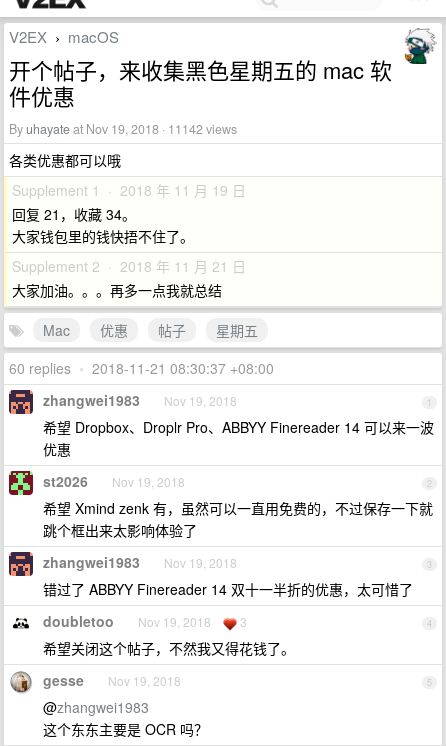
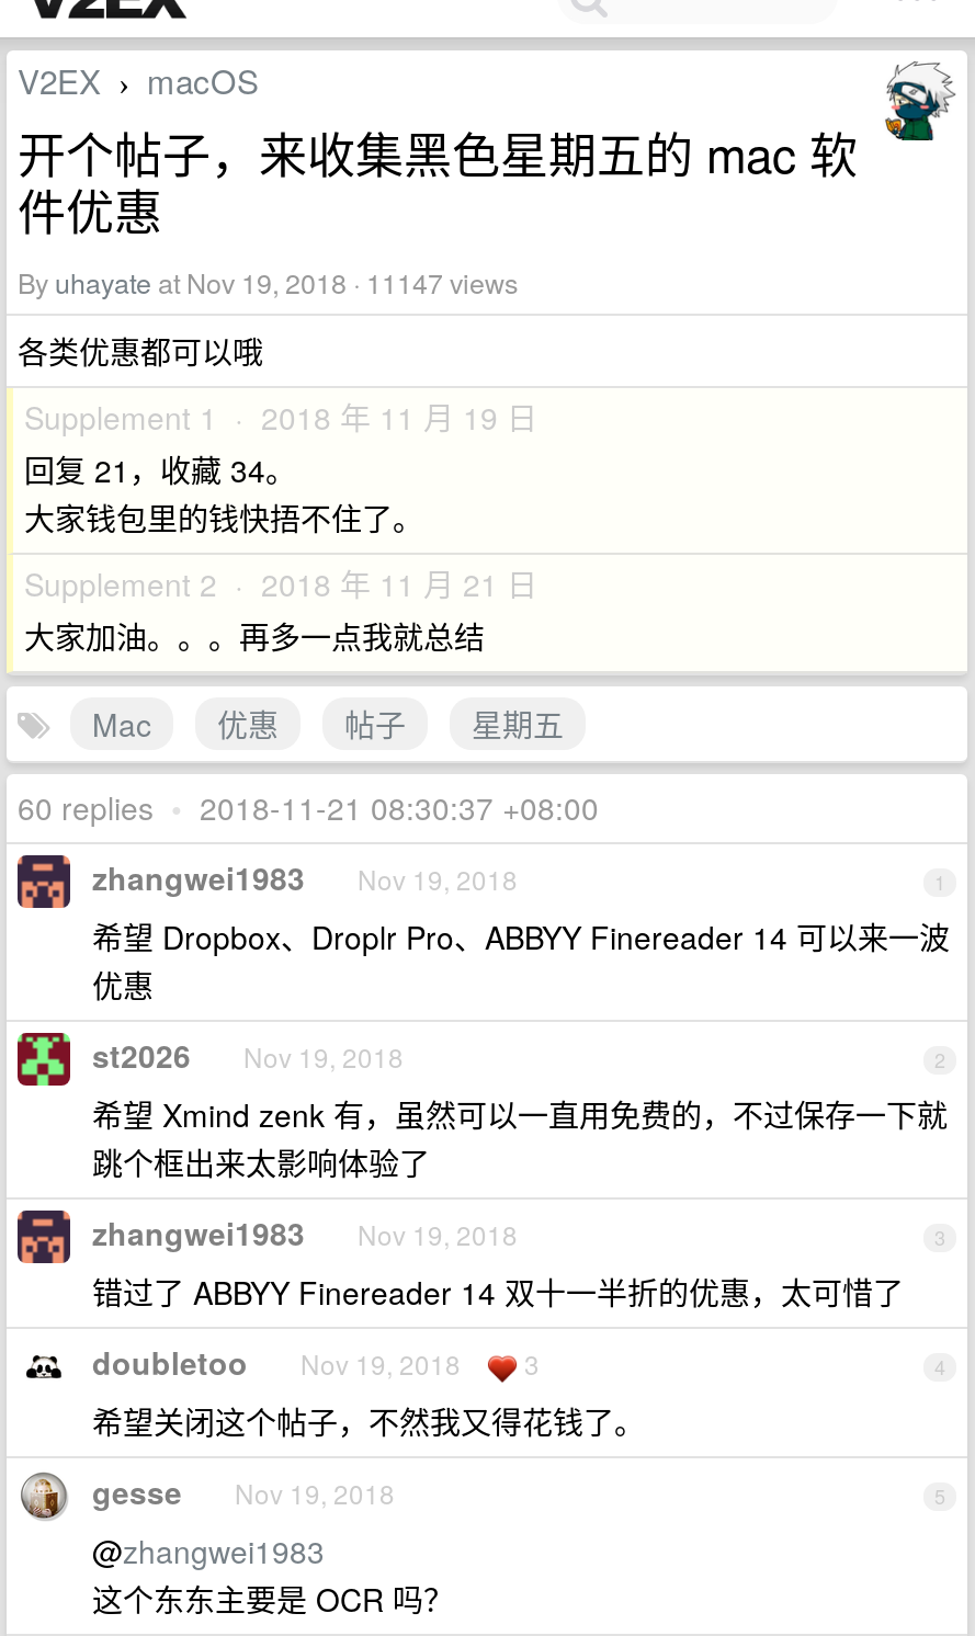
- By uhayate at Nov 19, 2018 · 11142 views
+ By uhayate at Nov 19, 2018 · 11147 views
